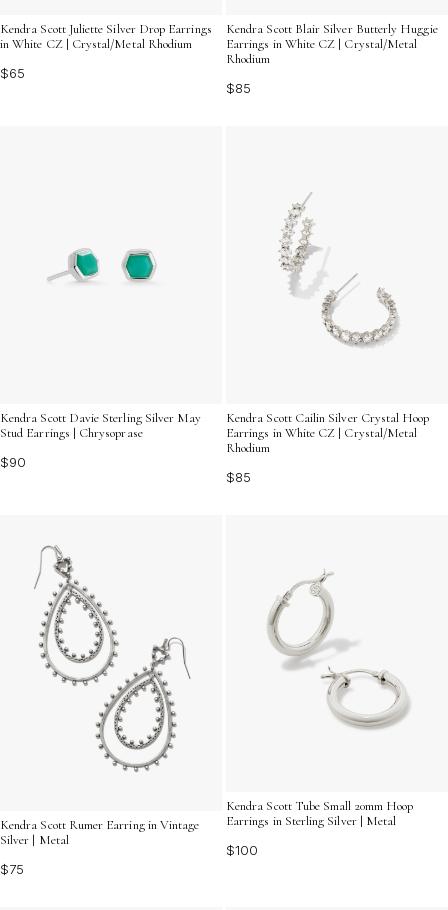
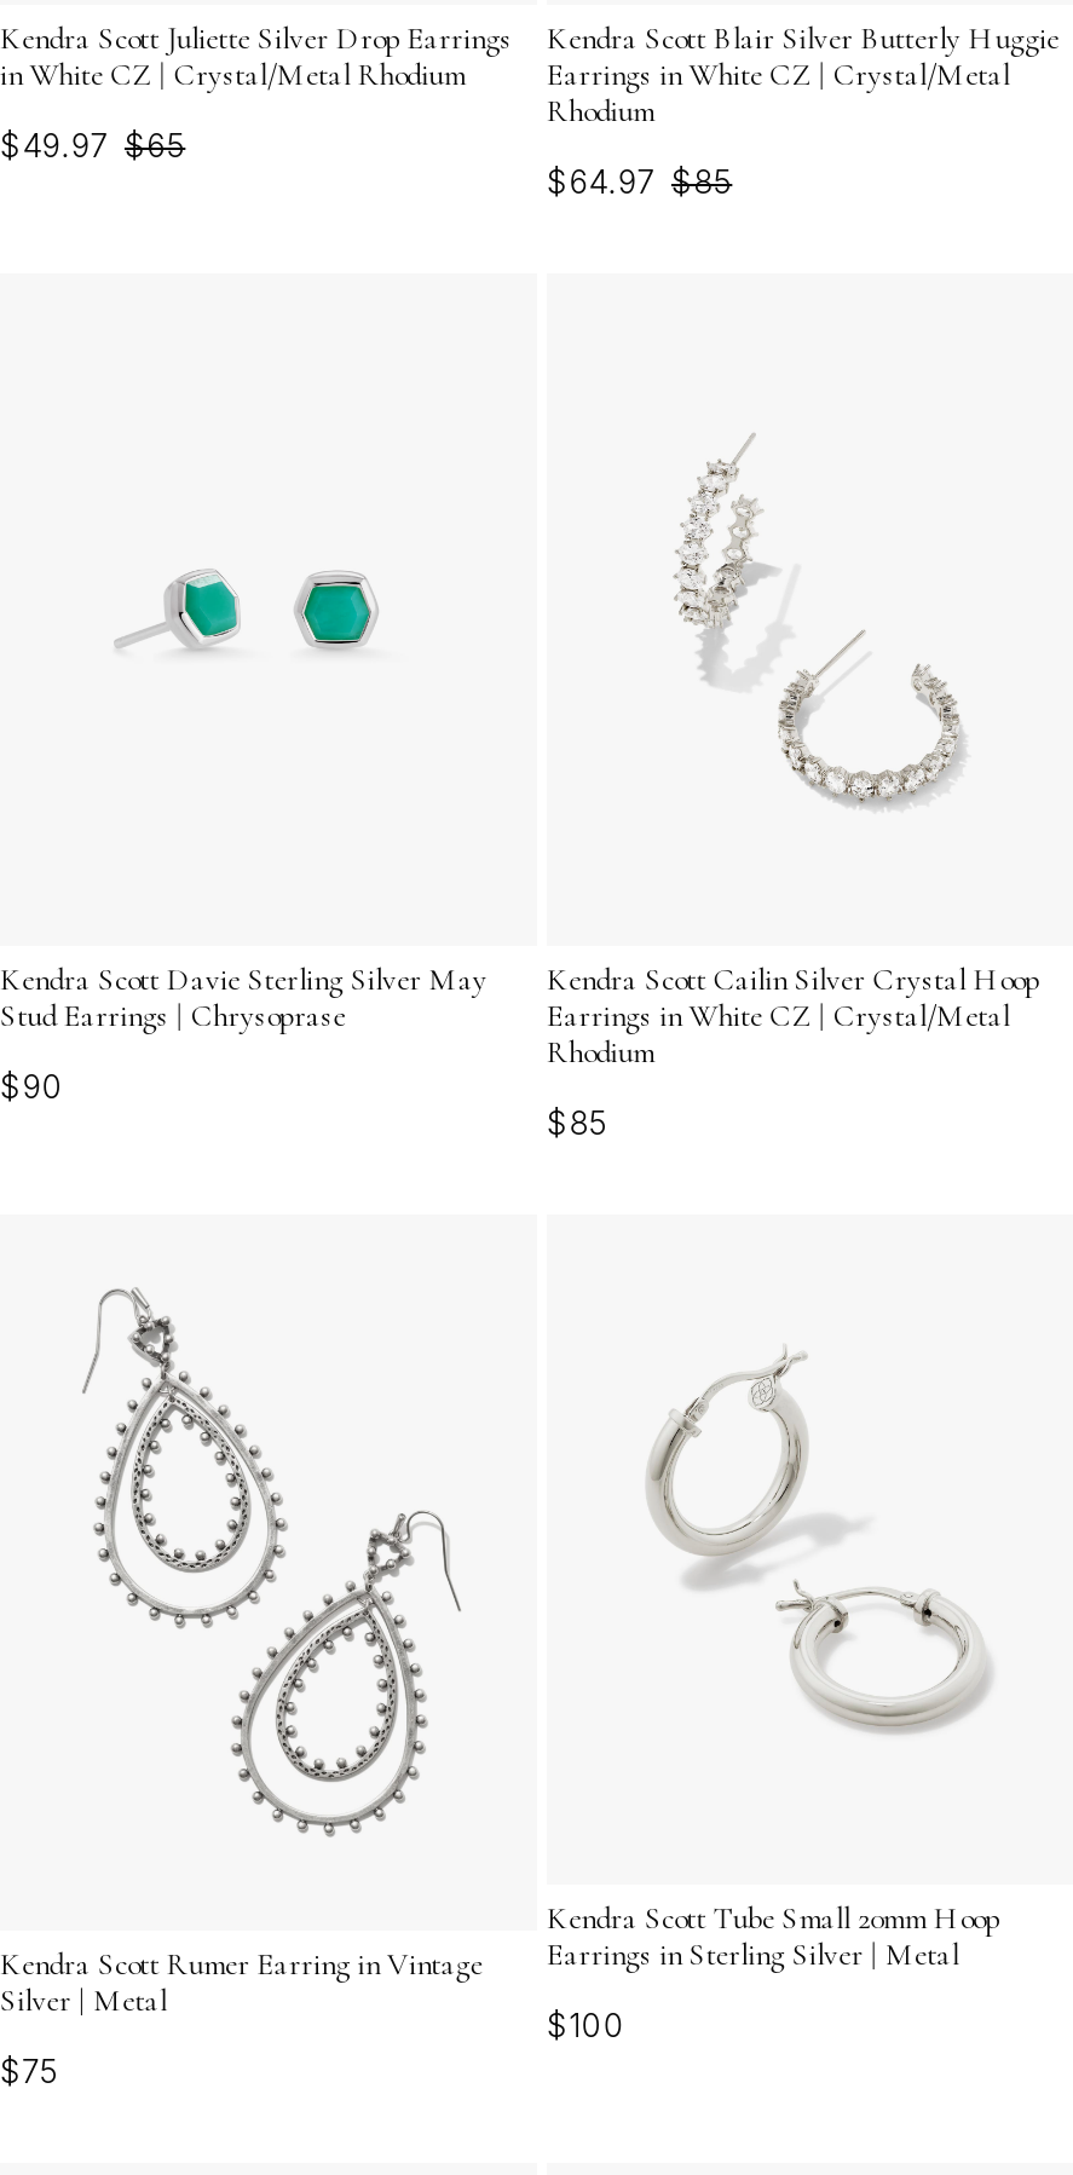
- $65
+ $49.97 $65

- $85
+ $64.97 $85
